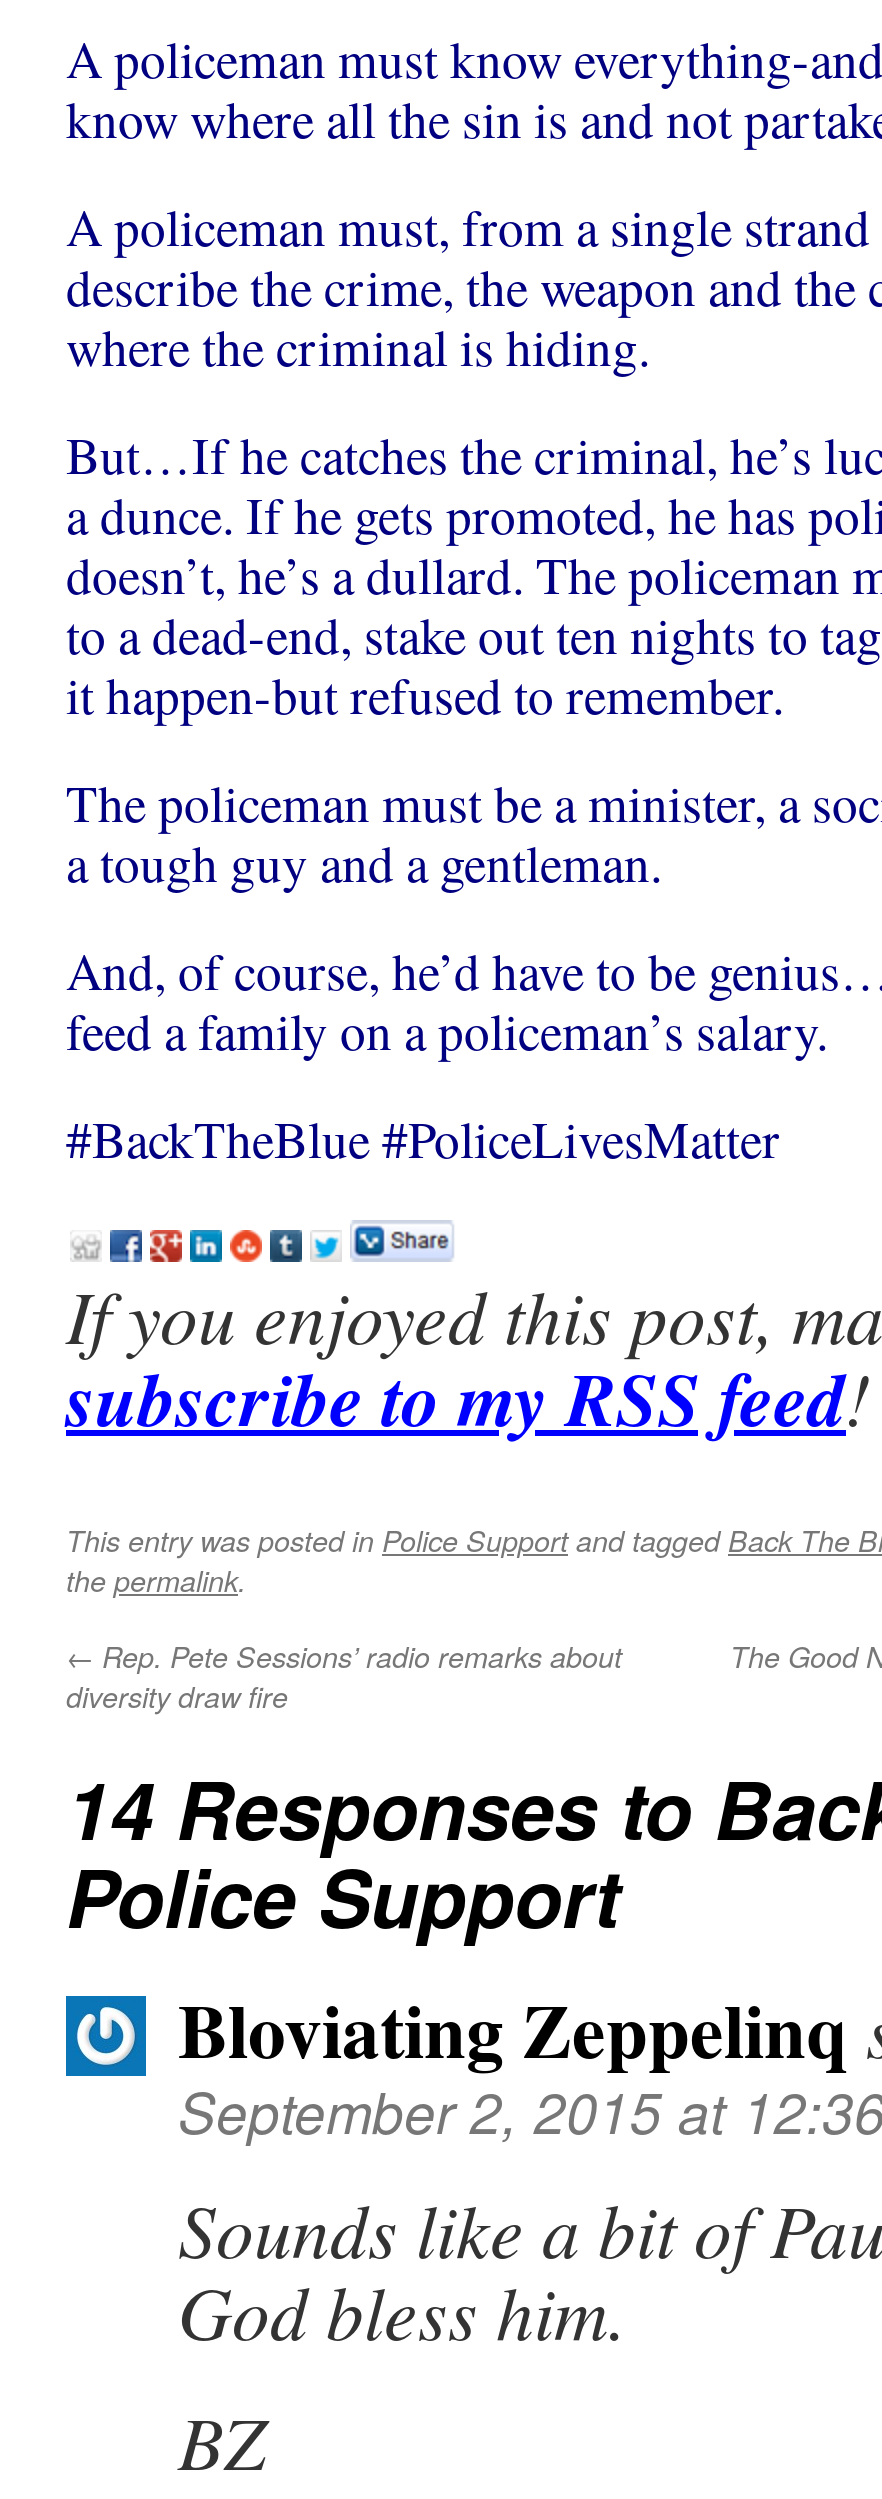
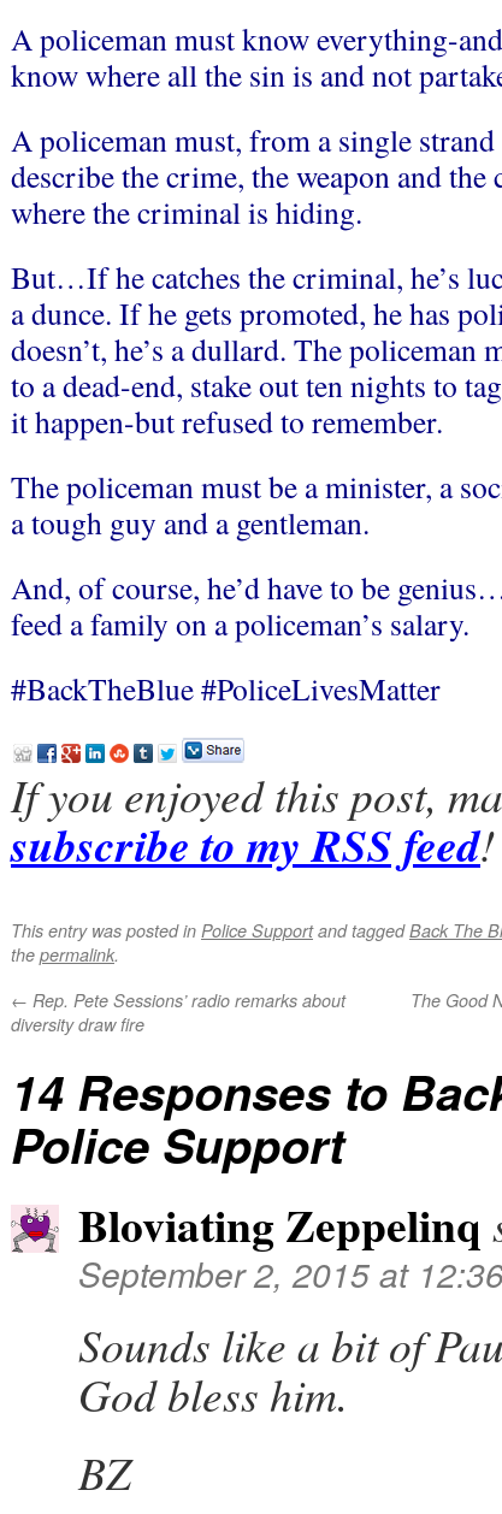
- [image]
+ [image]
